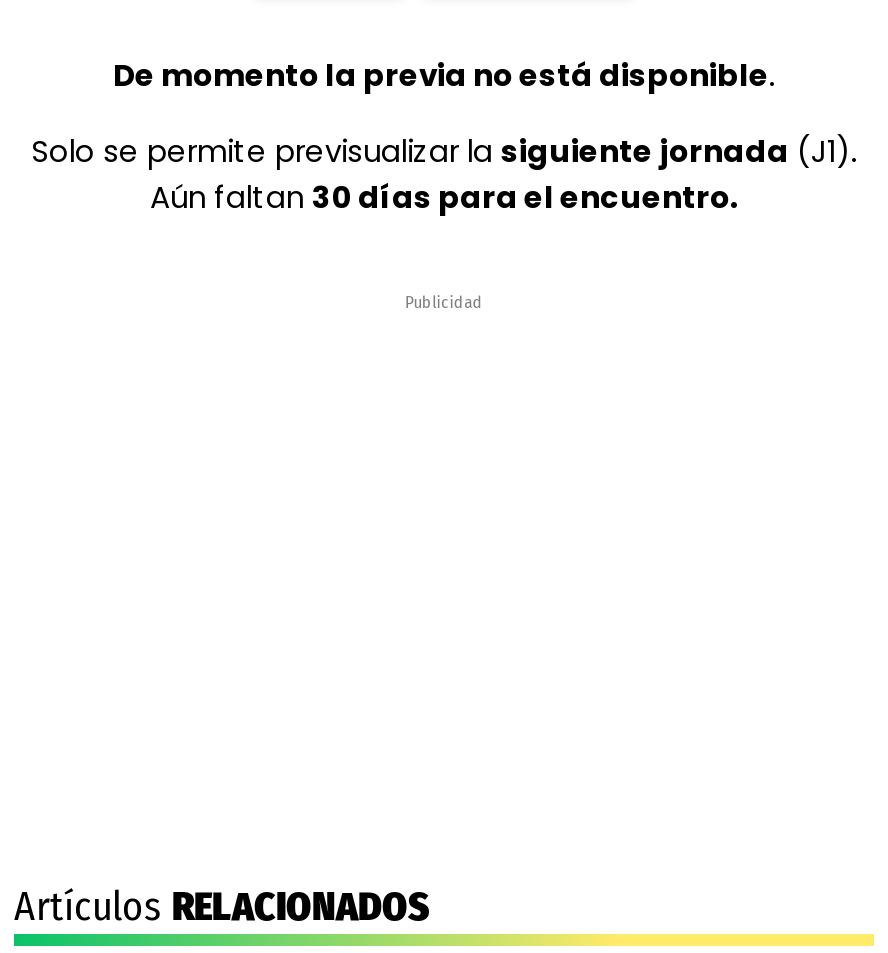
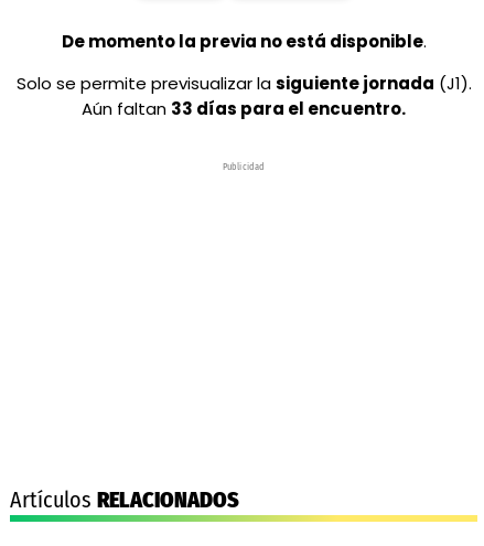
- Aún faltan 30 días para el encuentro.
+ Aún faltan 33 días para el encuentro.
